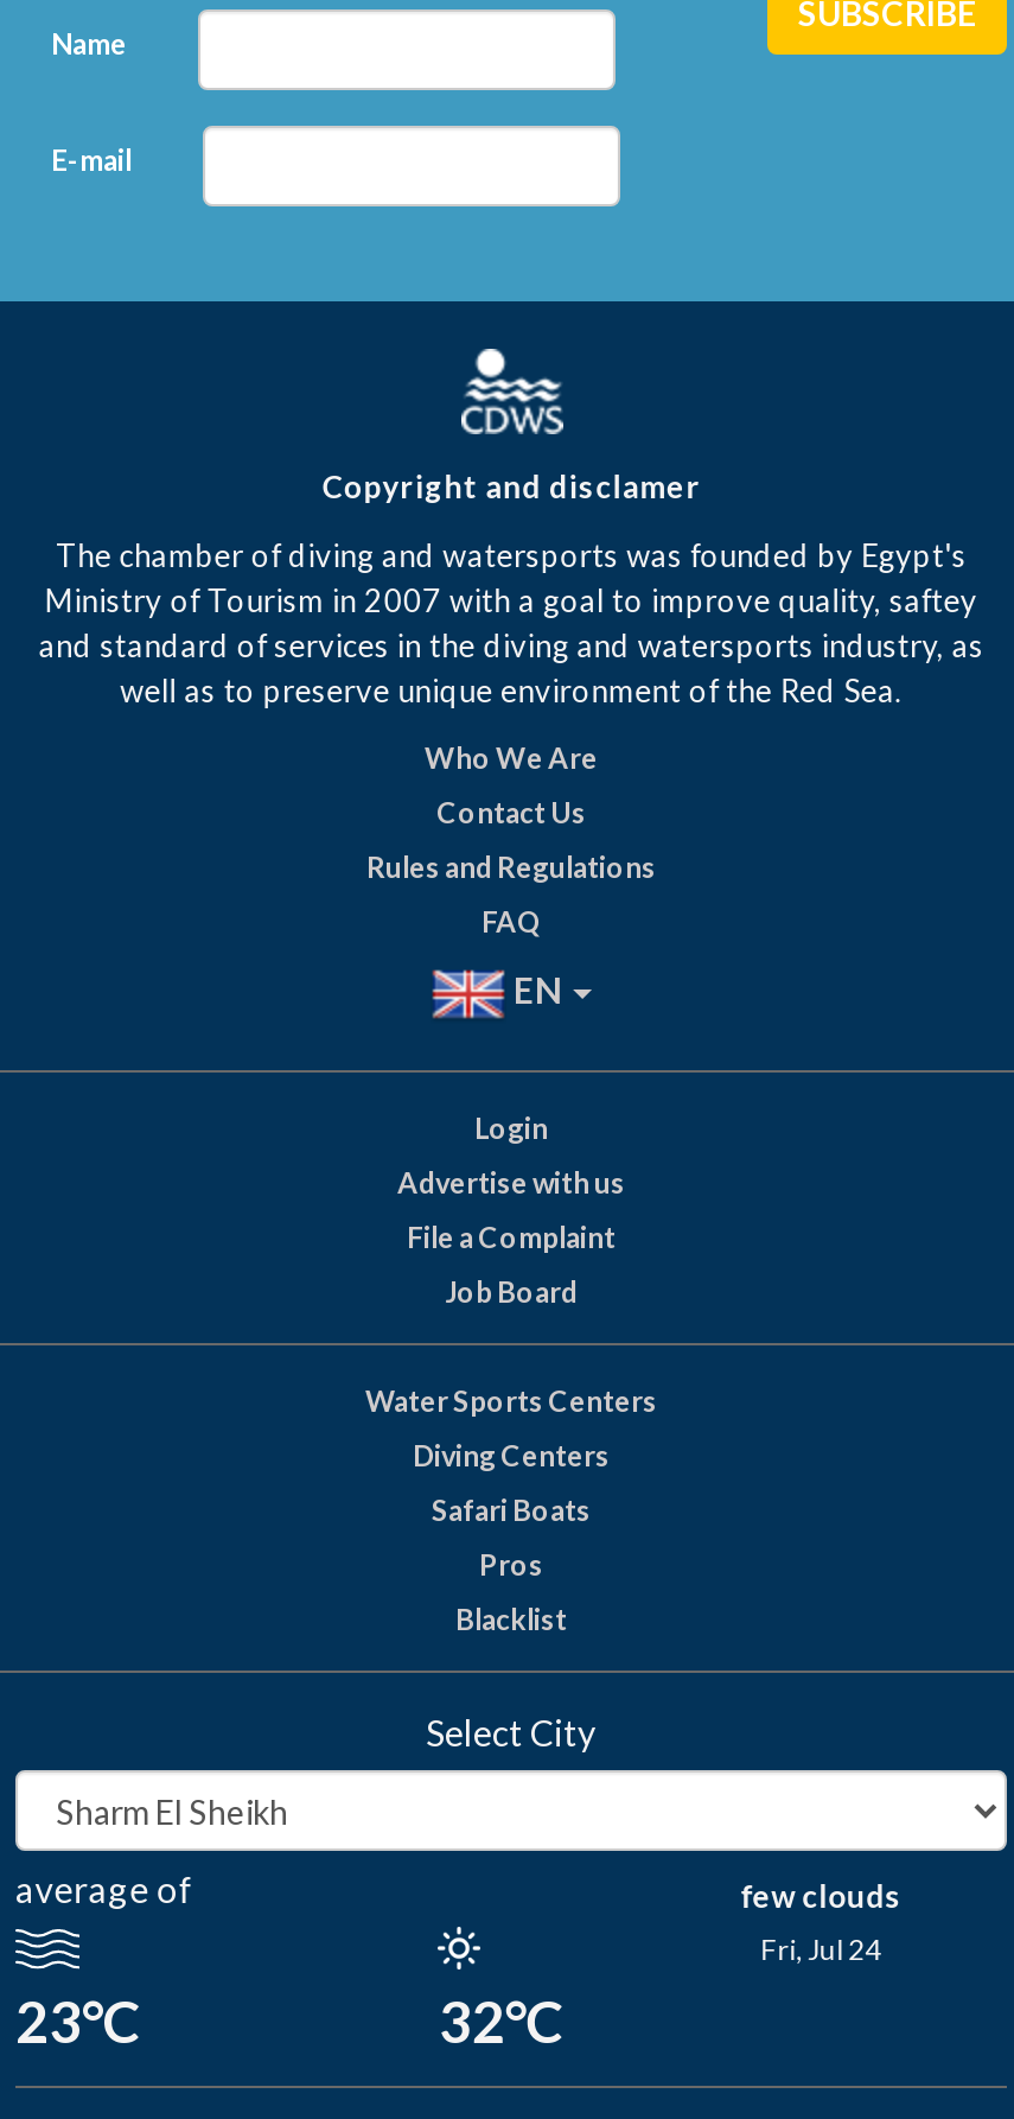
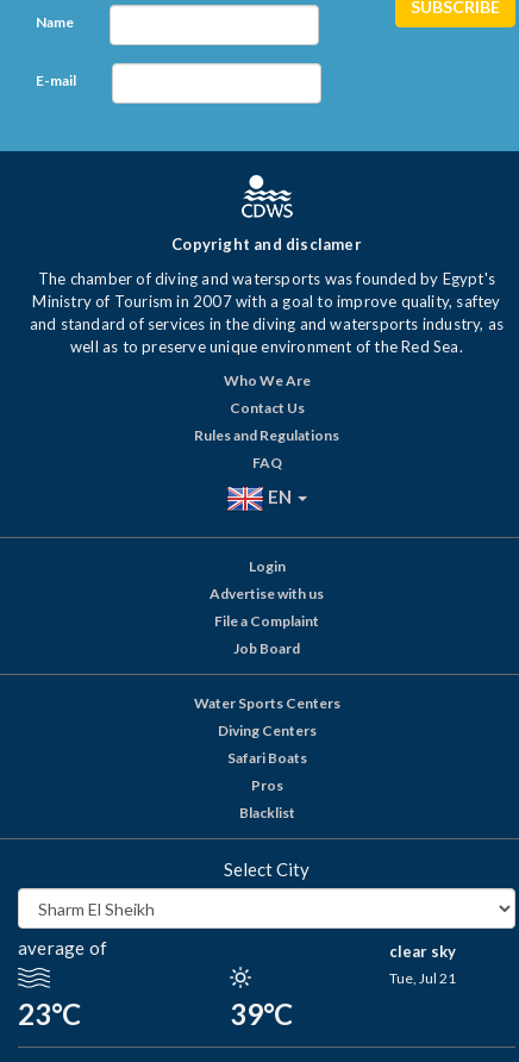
- few clouds
- Fri, Jul 24
+ clear sky
+ Tue, Jul 21

- 32°C
+ 39°C
